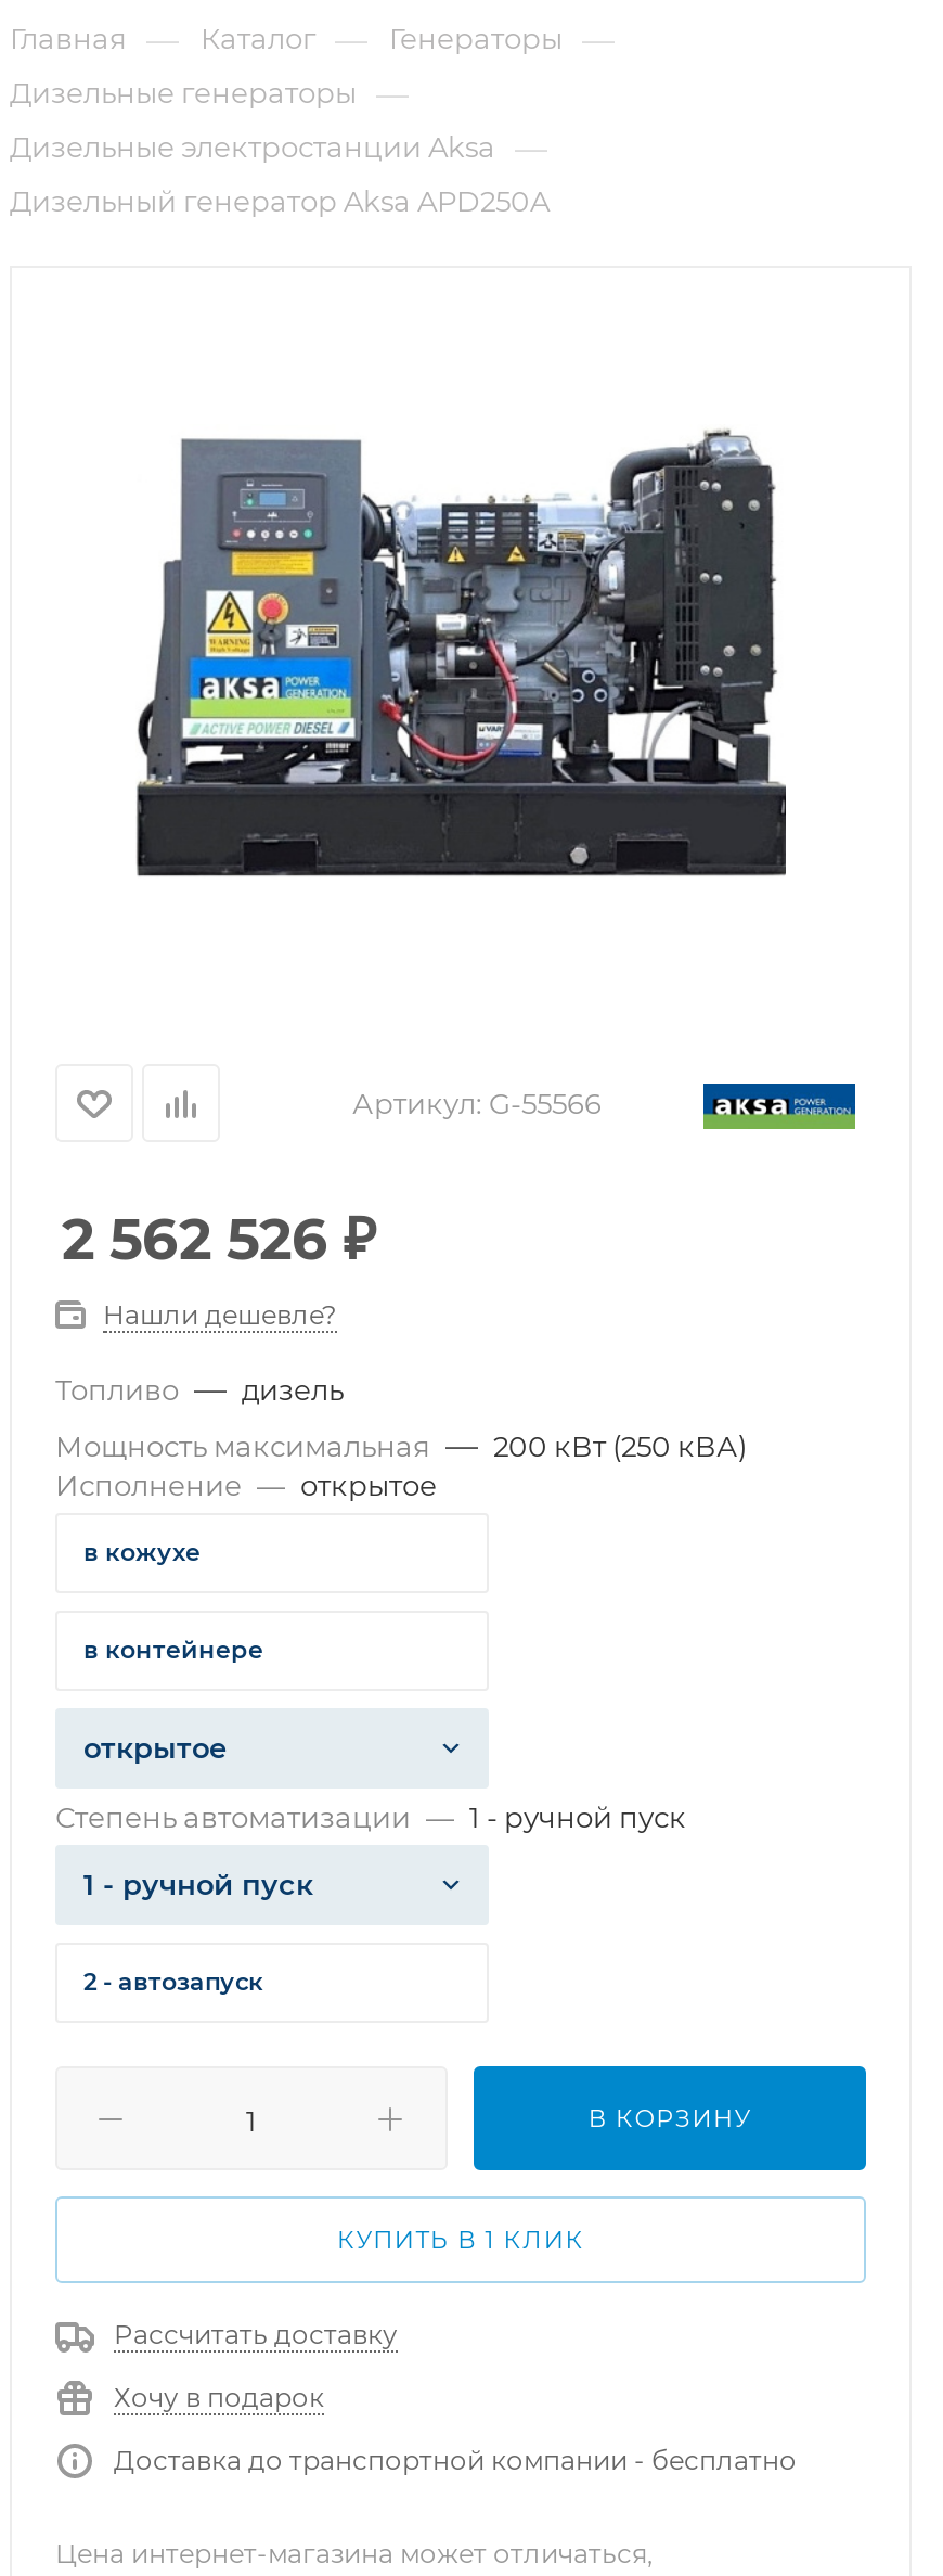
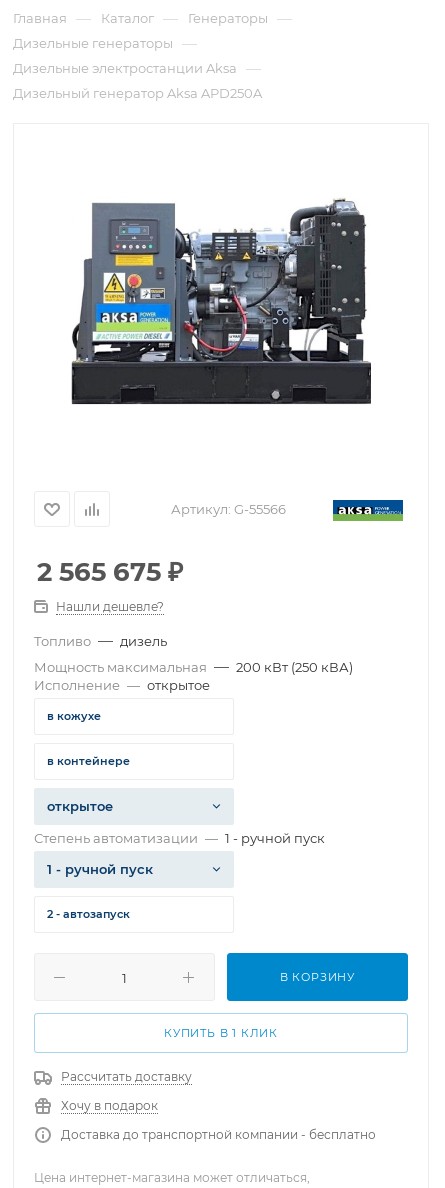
- 2 562 526 ₽
+ 2 565 675 ₽
